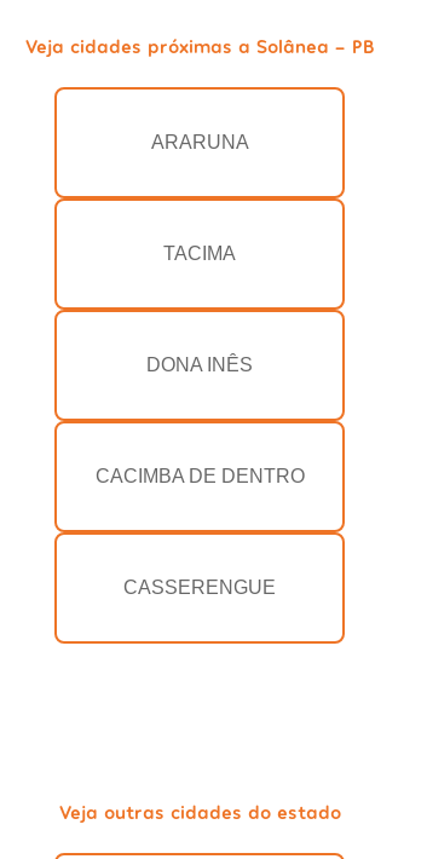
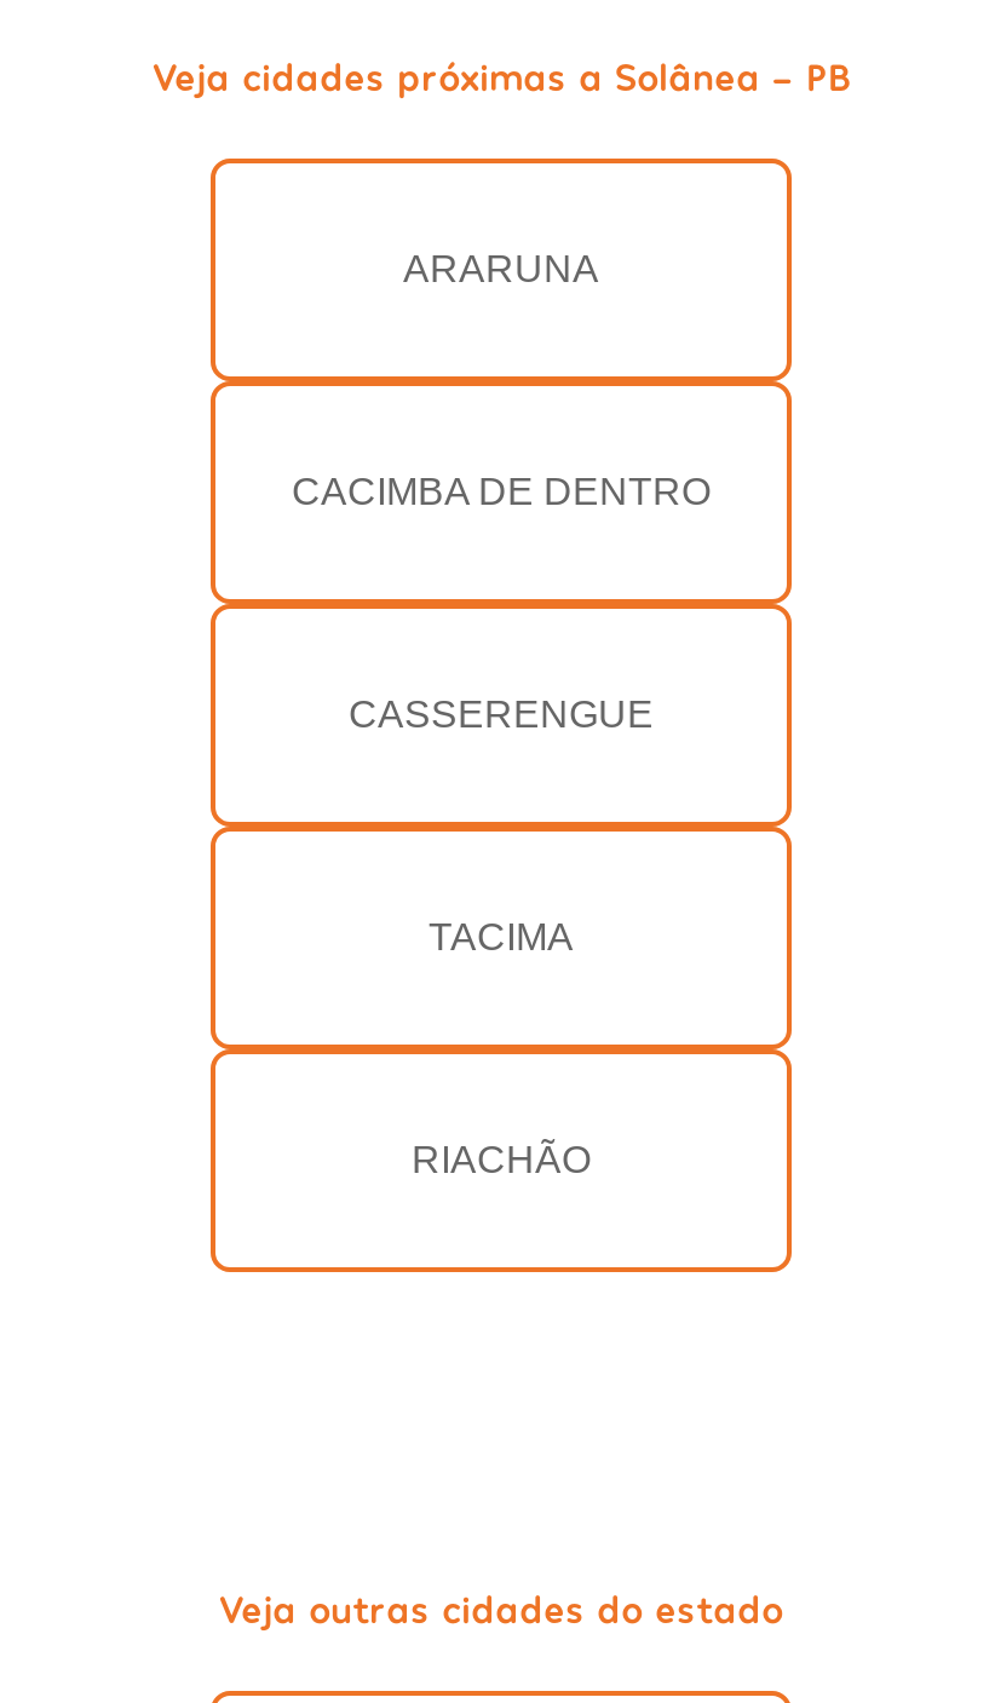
moved down: TACIMA

- DONA INÊS

moved up: CACIMBA DE DENTRO | CASSERENGUE

+ RIACHÃO
